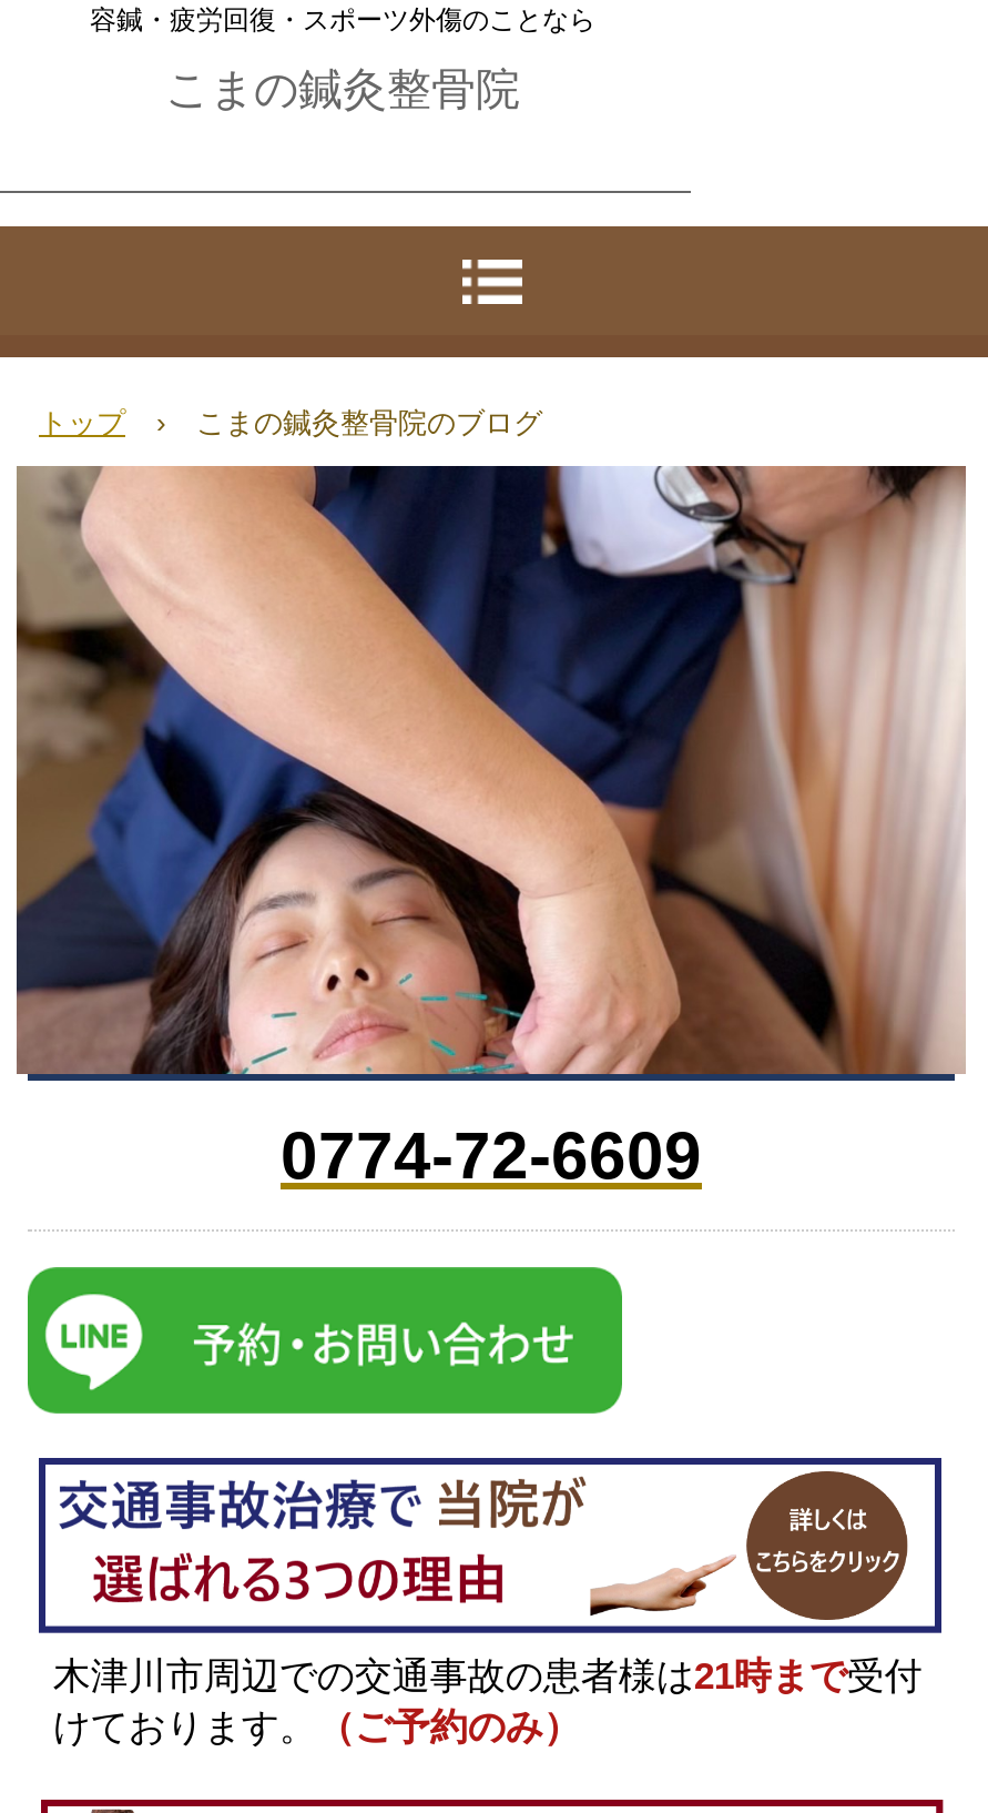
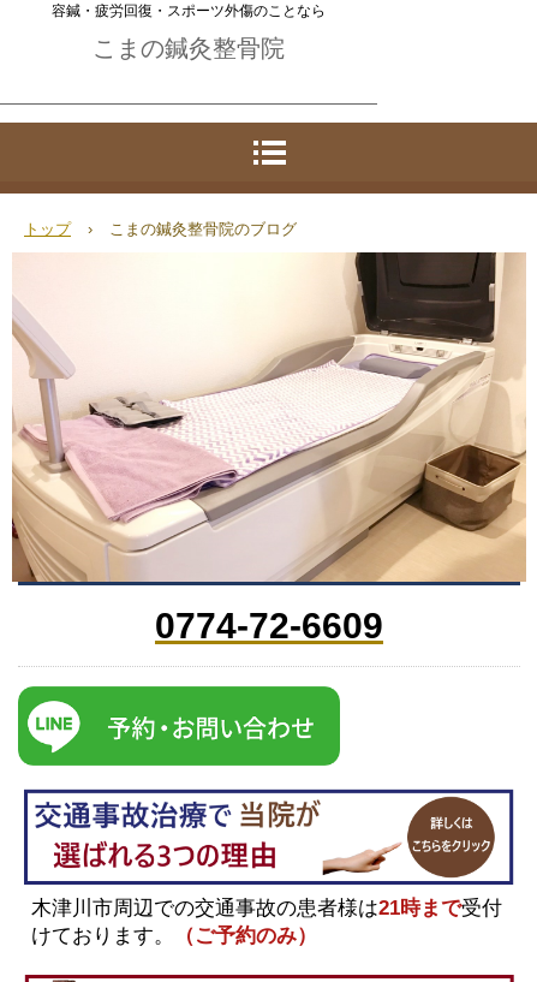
- [image]
+ [image]
